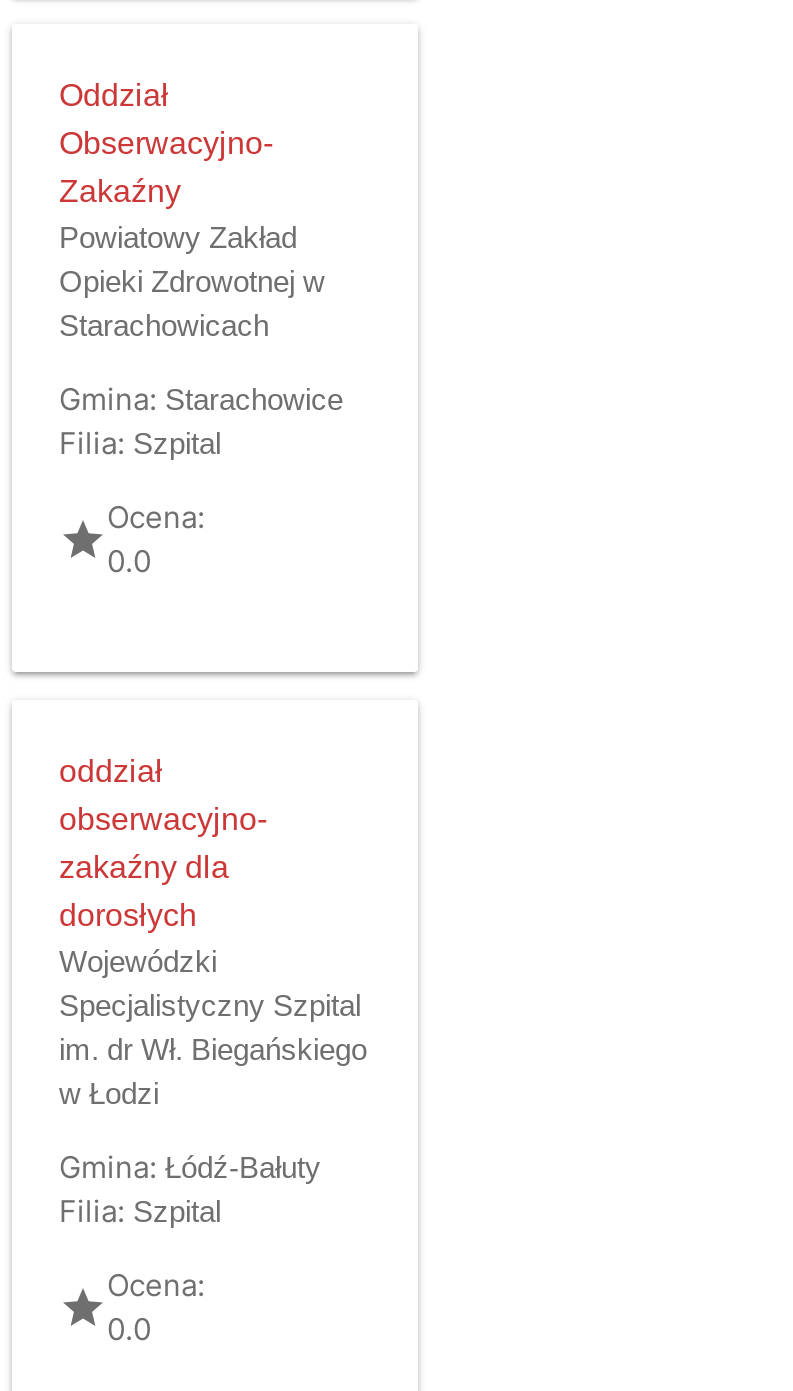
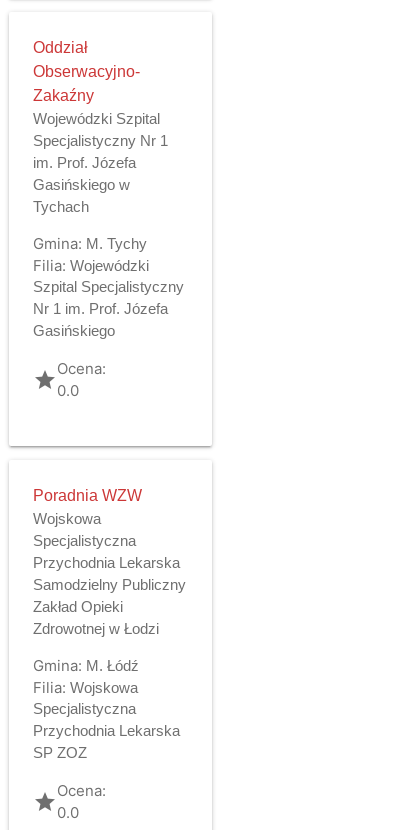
- Powiatowy Zakład
- Opieki Zdrowotnej w
- Starachowicach
+ Wojewódzki Szpital
+ Specjalistyczny Nr 1
+ im. Prof. Józefa
+ Gasińskiego w
+ Tychach

- Gmina: Starachowice
- Filia: Szpital
+ Gmina: M. Tychy
+ Filia: Wojewódzki
+ Szpital Specjalistyczny
+ Nr 1 im. Prof. Józefa
+ Gasińskiego

- oddział
- obserwacyjno-
- zakaźny dla
- dorosłych
- Wojewódzki
- Specjalistyczny Szpital
- im. dr Wł. Biegańskiego
- w Łodzi
+ Poradnia WZW
+ Wojskowa
+ Specjalistyczna
+ Przychodnia Lekarska
+ Samodzielny Publiczny
+ Zakład Opieki
+ Zdrowotnej w Łodzi

- Gmina: Łódź-Bałuty
- Filia: Szpital
+ Gmina: M. Łódź
+ Filia: Wojskowa
+ Specjalistyczna
+ Przychodnia Lekarska
+ SP ZOZ
